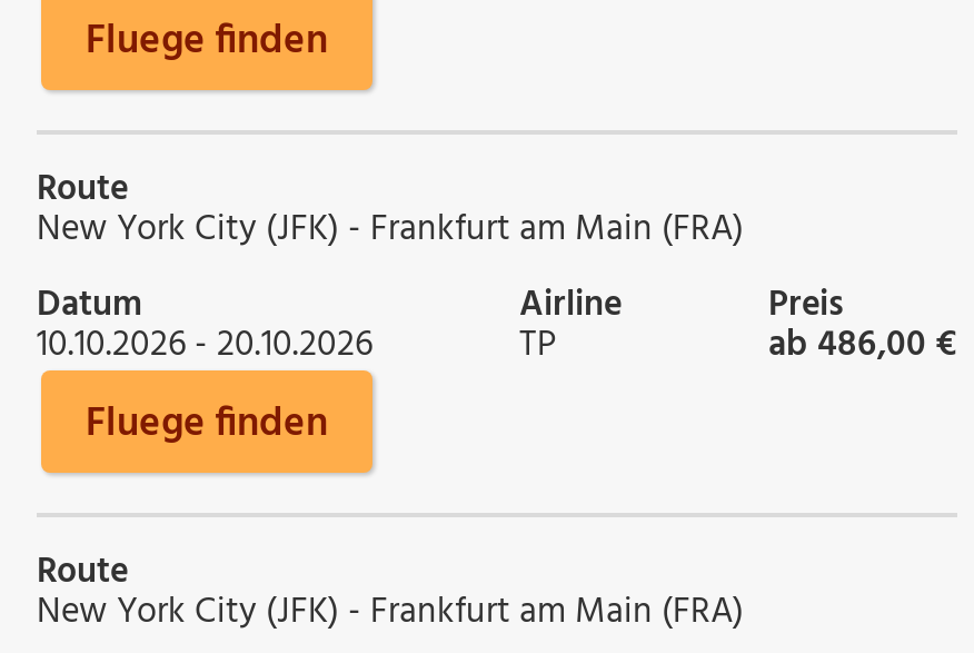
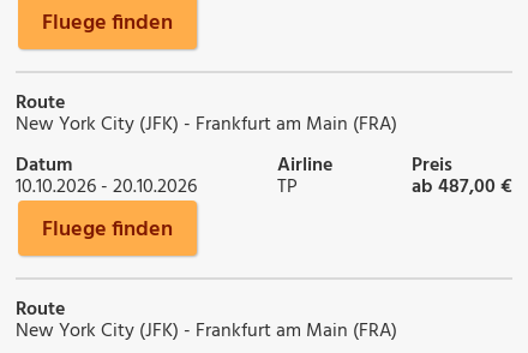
- ab 486,00 €
+ ab 487,00 €
